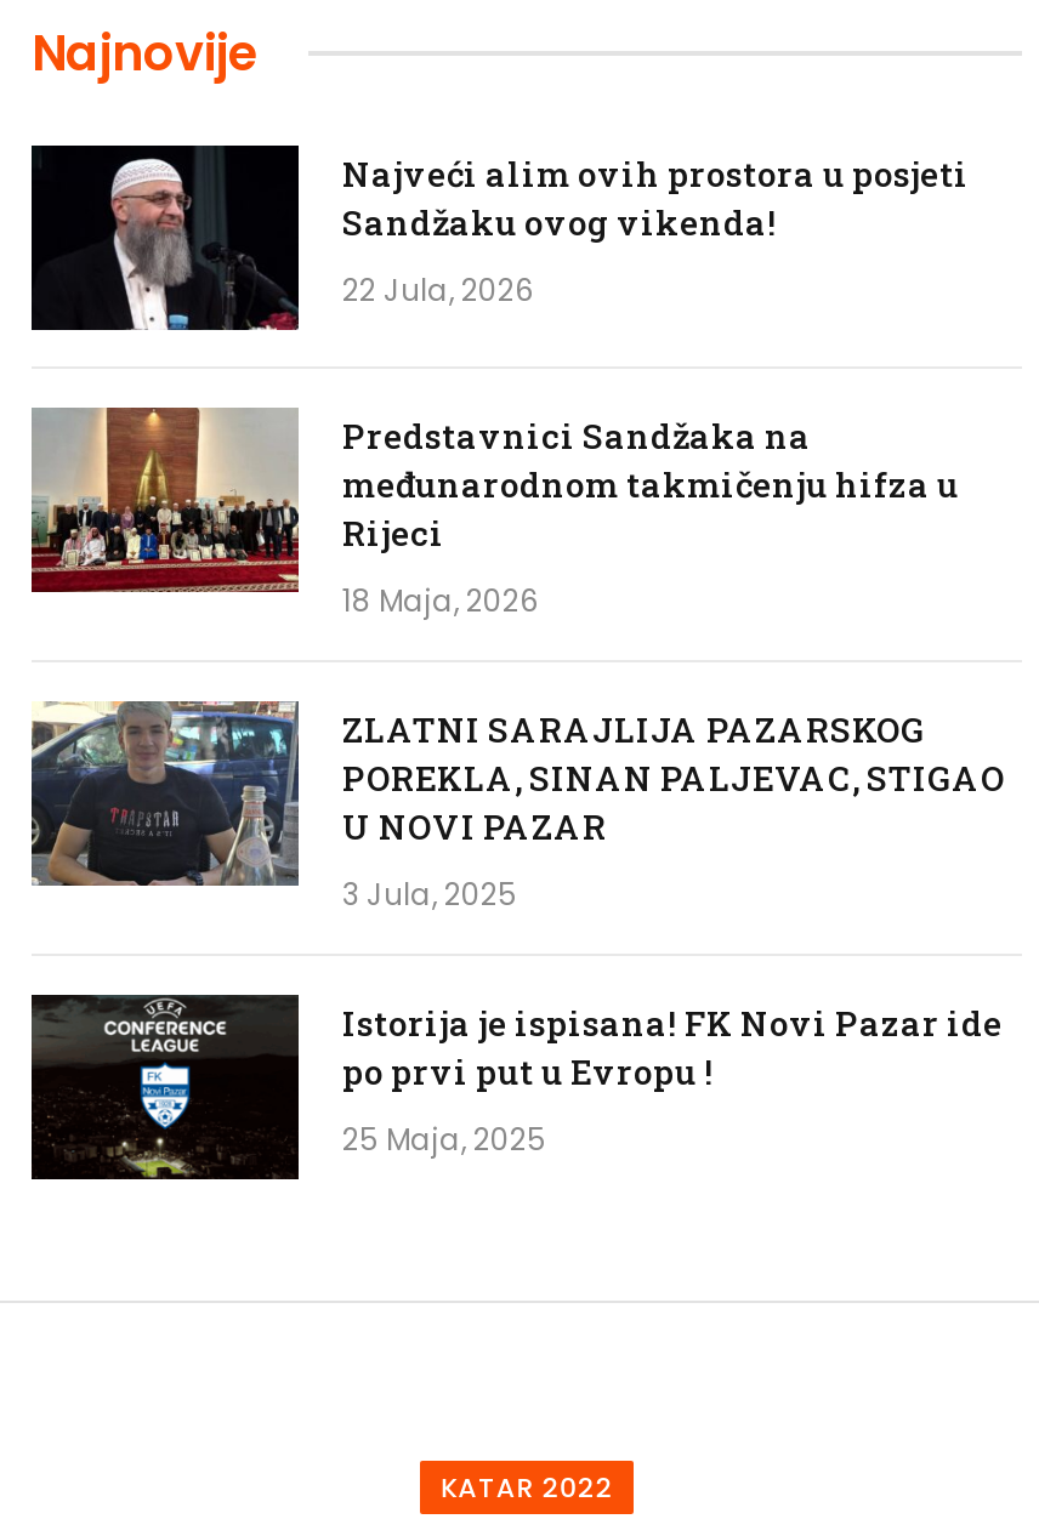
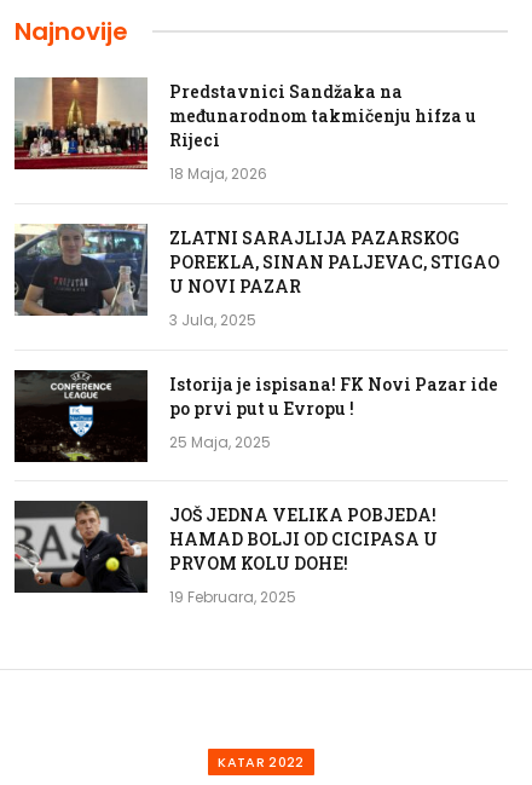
- [image]
- Najveći alim ovih prostora u posjeti
- Sandžaku ovog vikenda!
- 22 Jula, 2026

moved up: [image] | Predstavnici Sandžaka na | međunarodnom takmičenju hifza u | ... | po prvi put u Evropu ! | 25 Maja, 2025

+ [image]
+ JOŠ JEDNA VELIKA POBJEDA!
+ HAMAD BOLJI OD CICIPASA U
+ PRVOM KOLU DOHE!
+ 19 Februara, 2025
